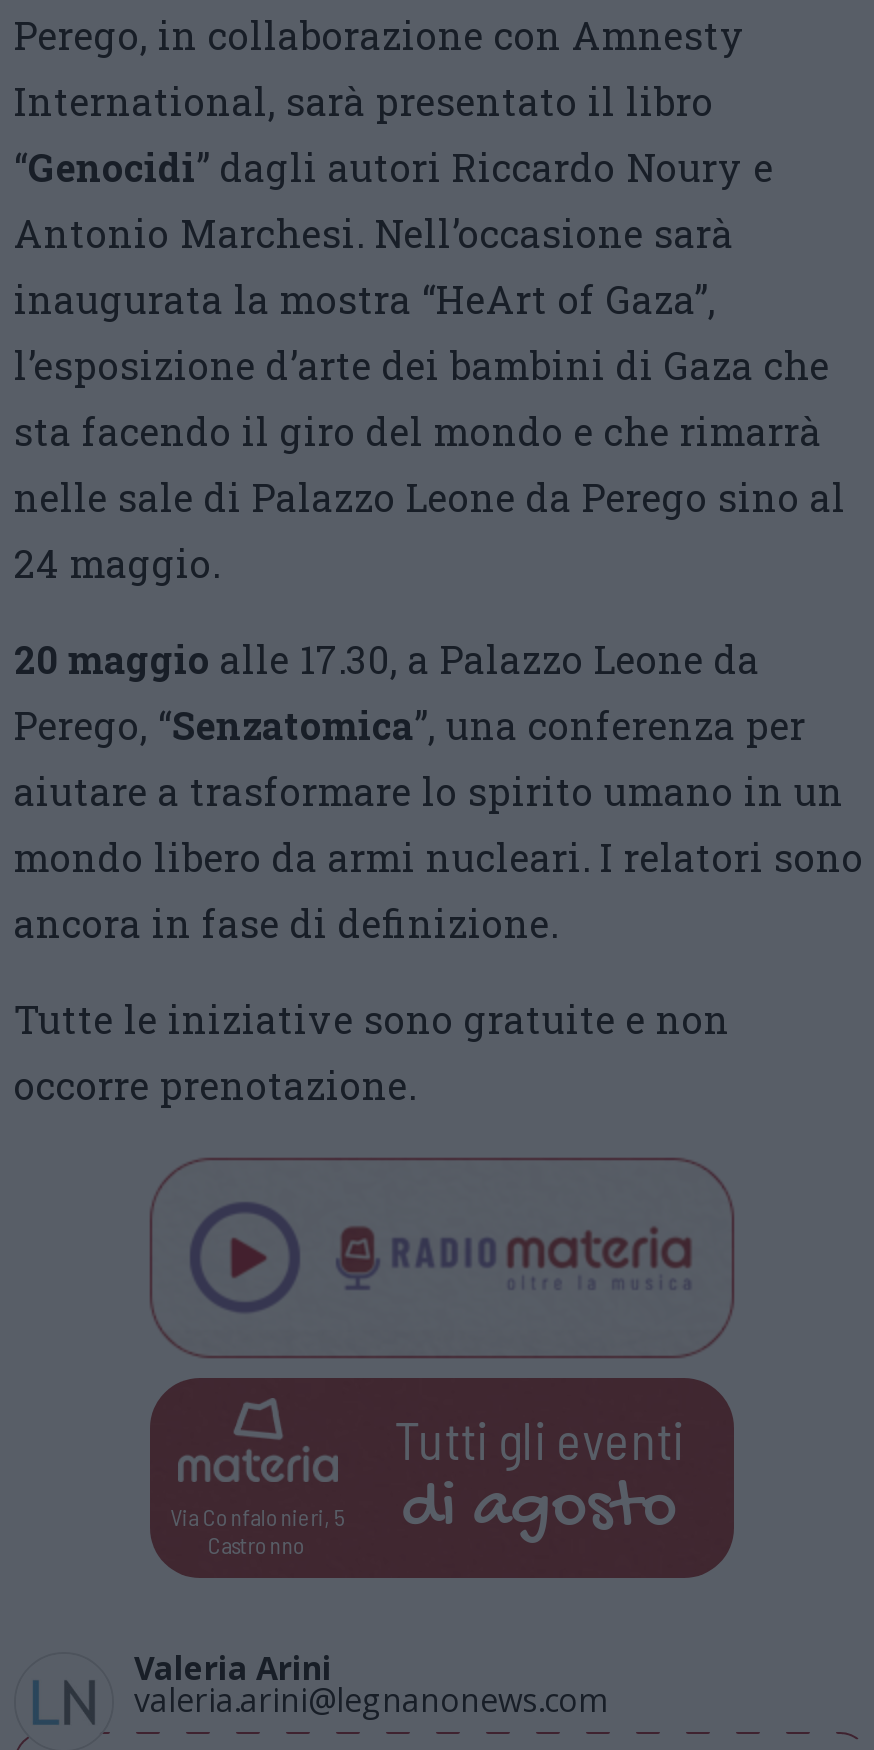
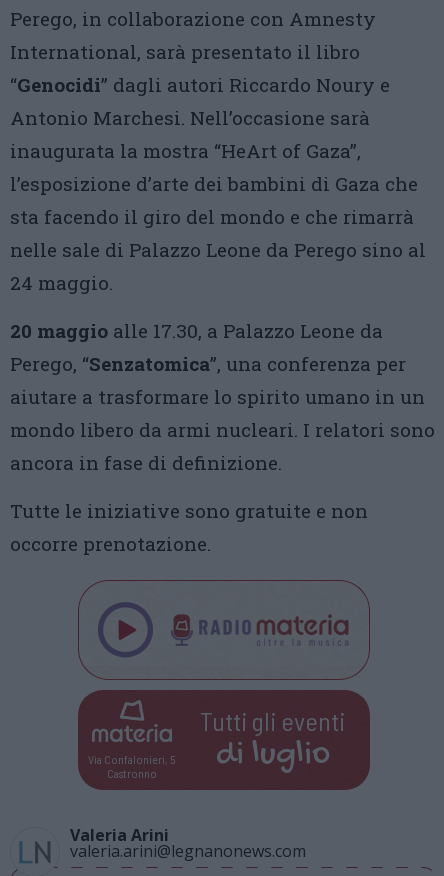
- di agosto
+ di luglio
